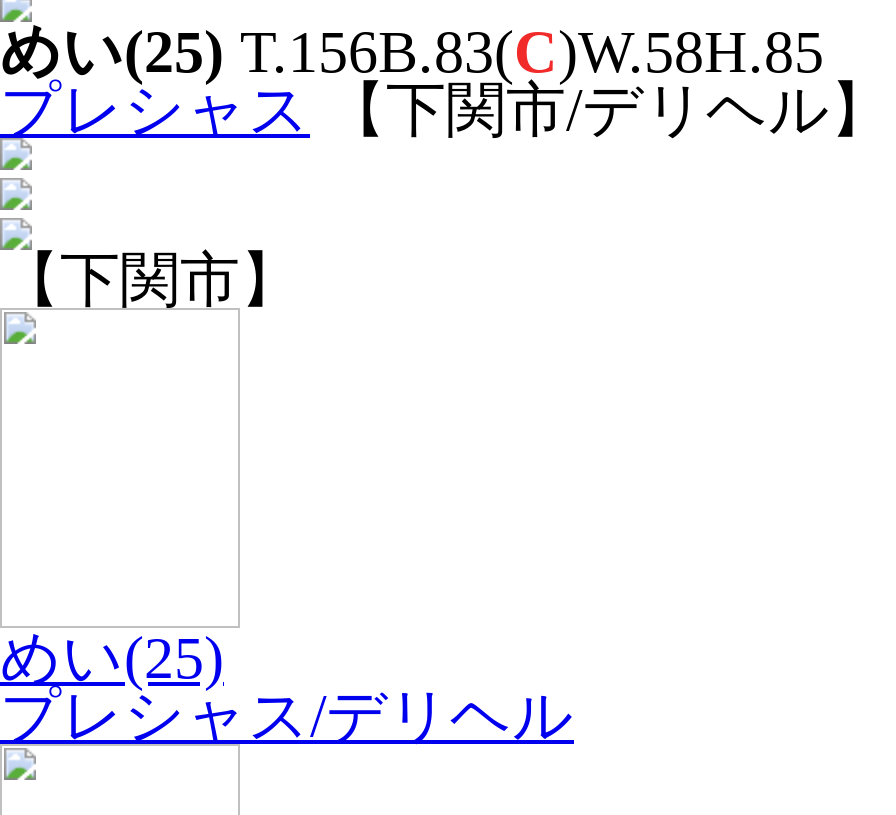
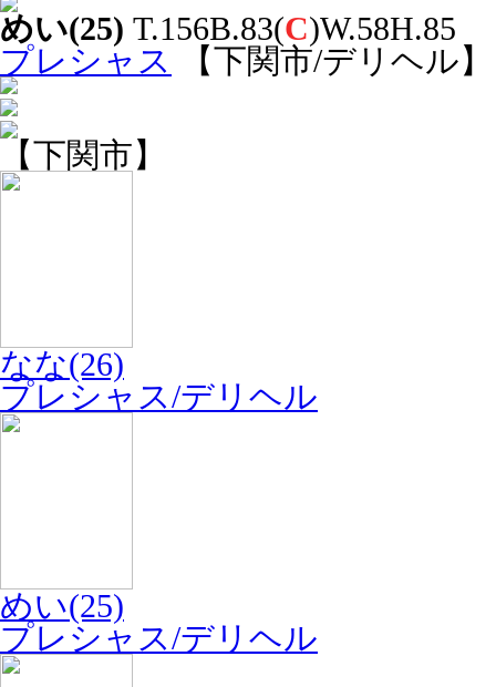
+ なな(26)
+ プレシャス/デリヘル
